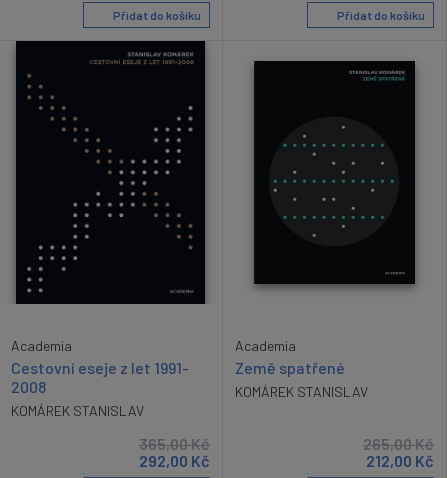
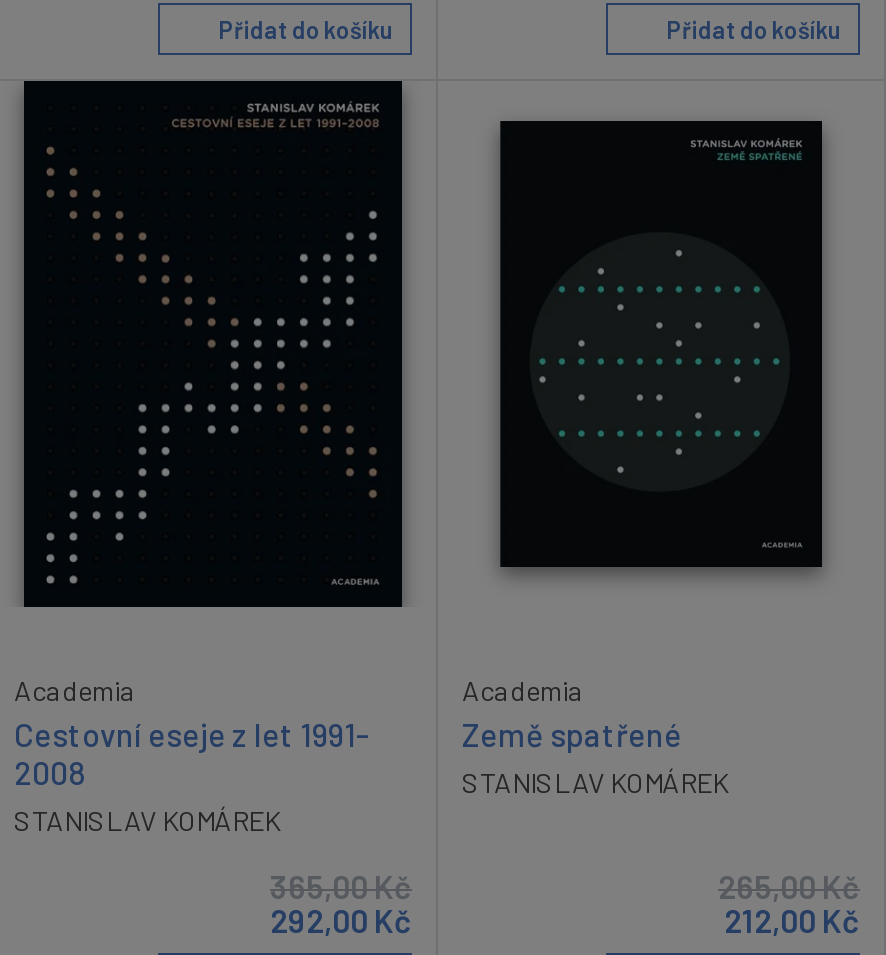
- KOMÁREK STANISLAV
+ STANISLAV KOMÁREK

- KOMÁREK STANISLAV
+ STANISLAV KOMÁREK
